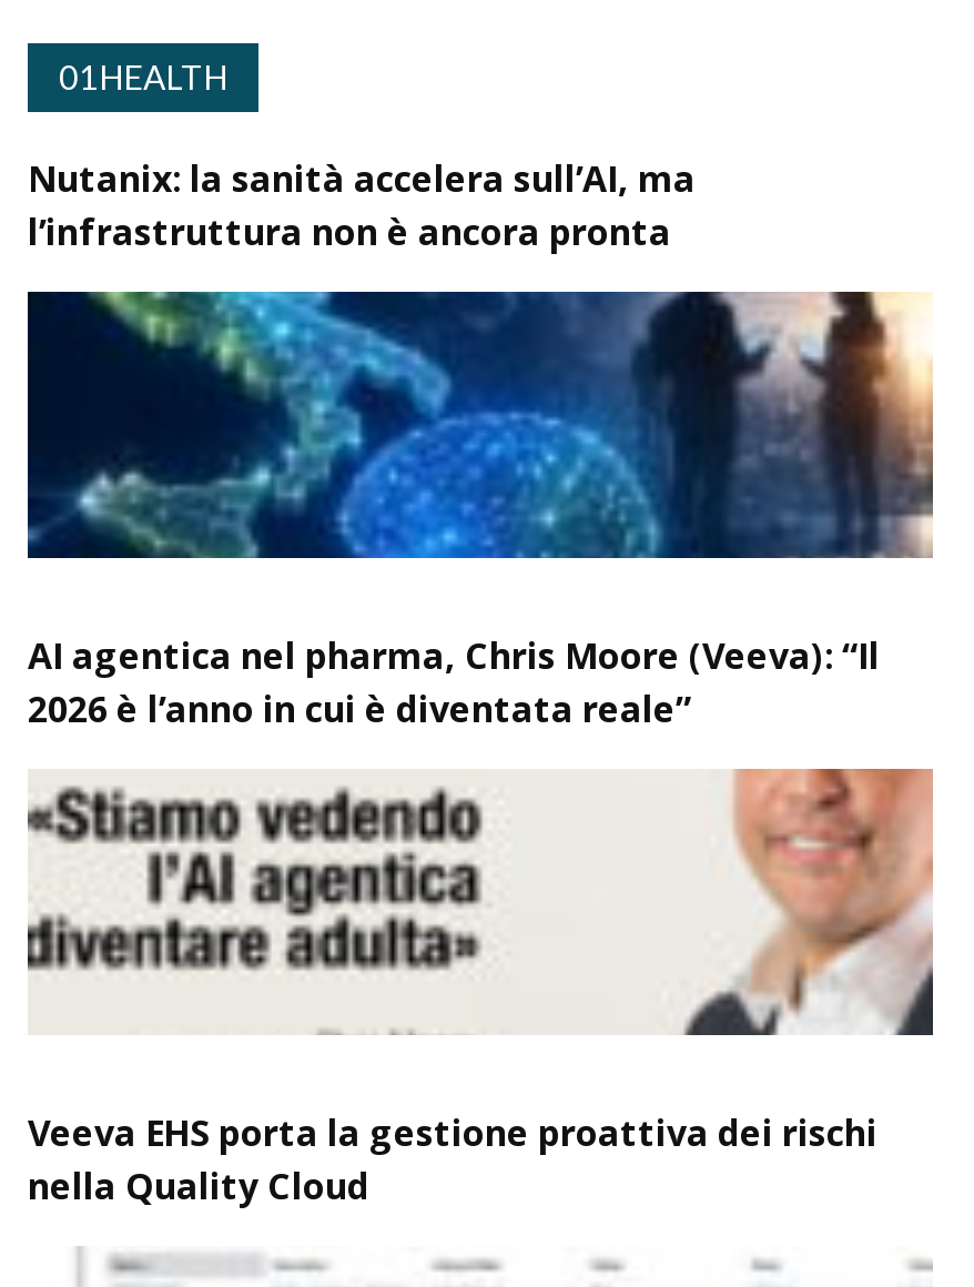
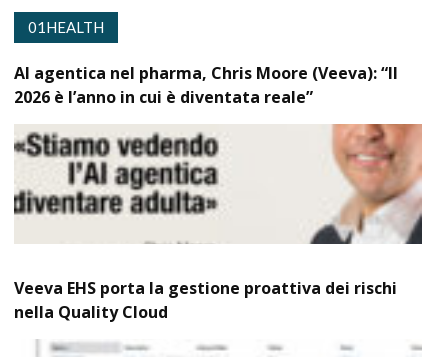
- Nutanix: la sanità accelera sull’AI, ma
- l’infrastruttura non è ancora pronta

- [image]
